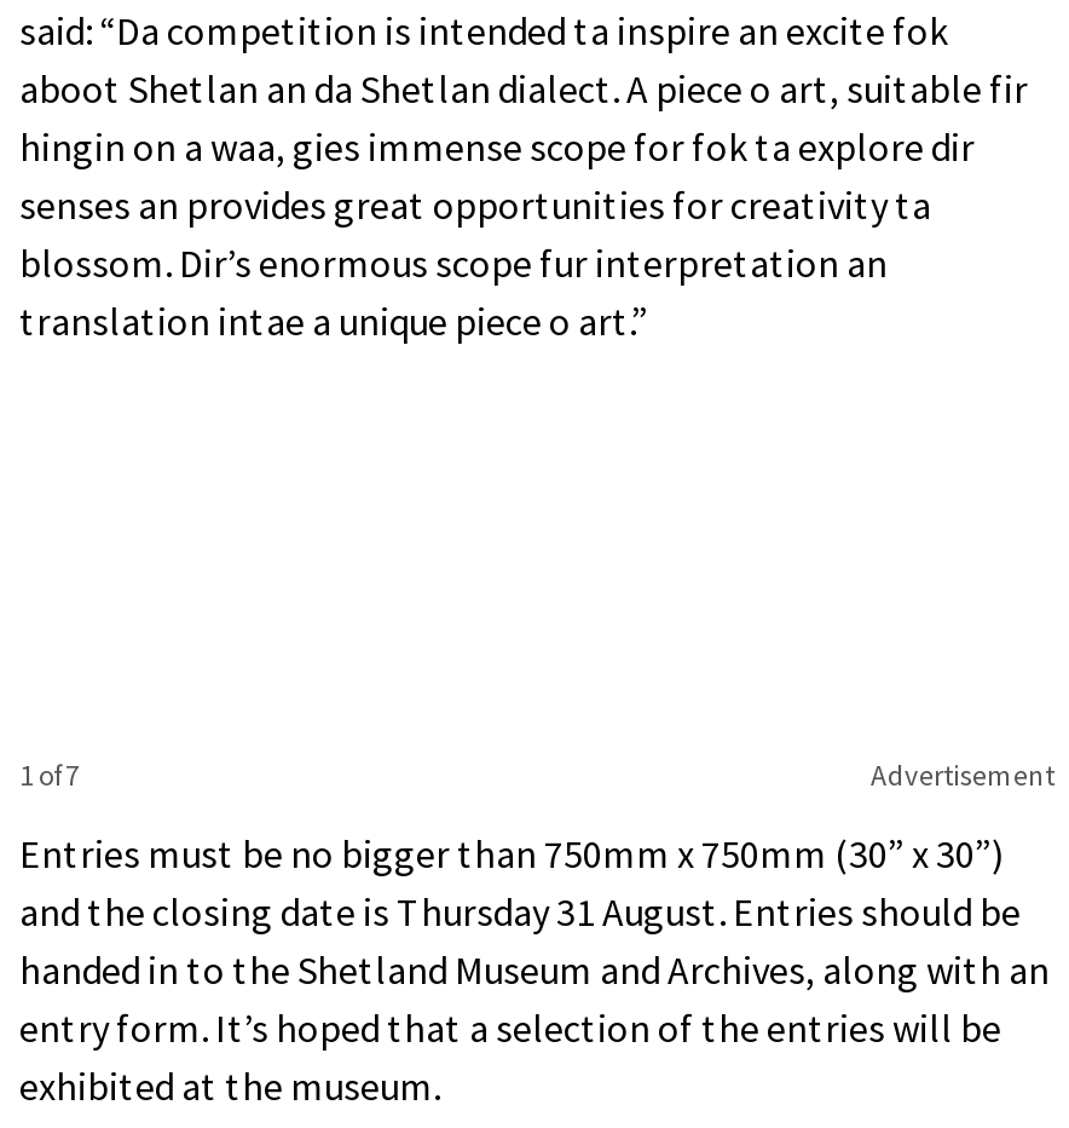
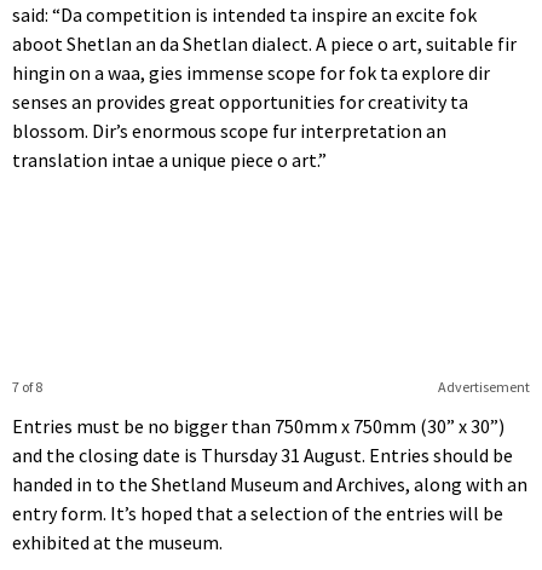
- 1 of 7
+ 7 of 8
